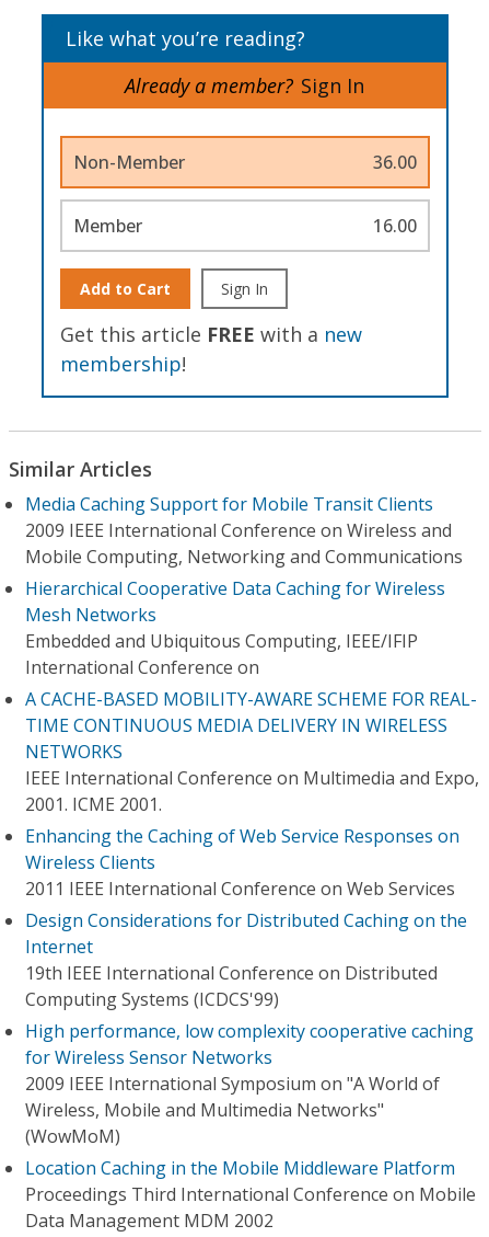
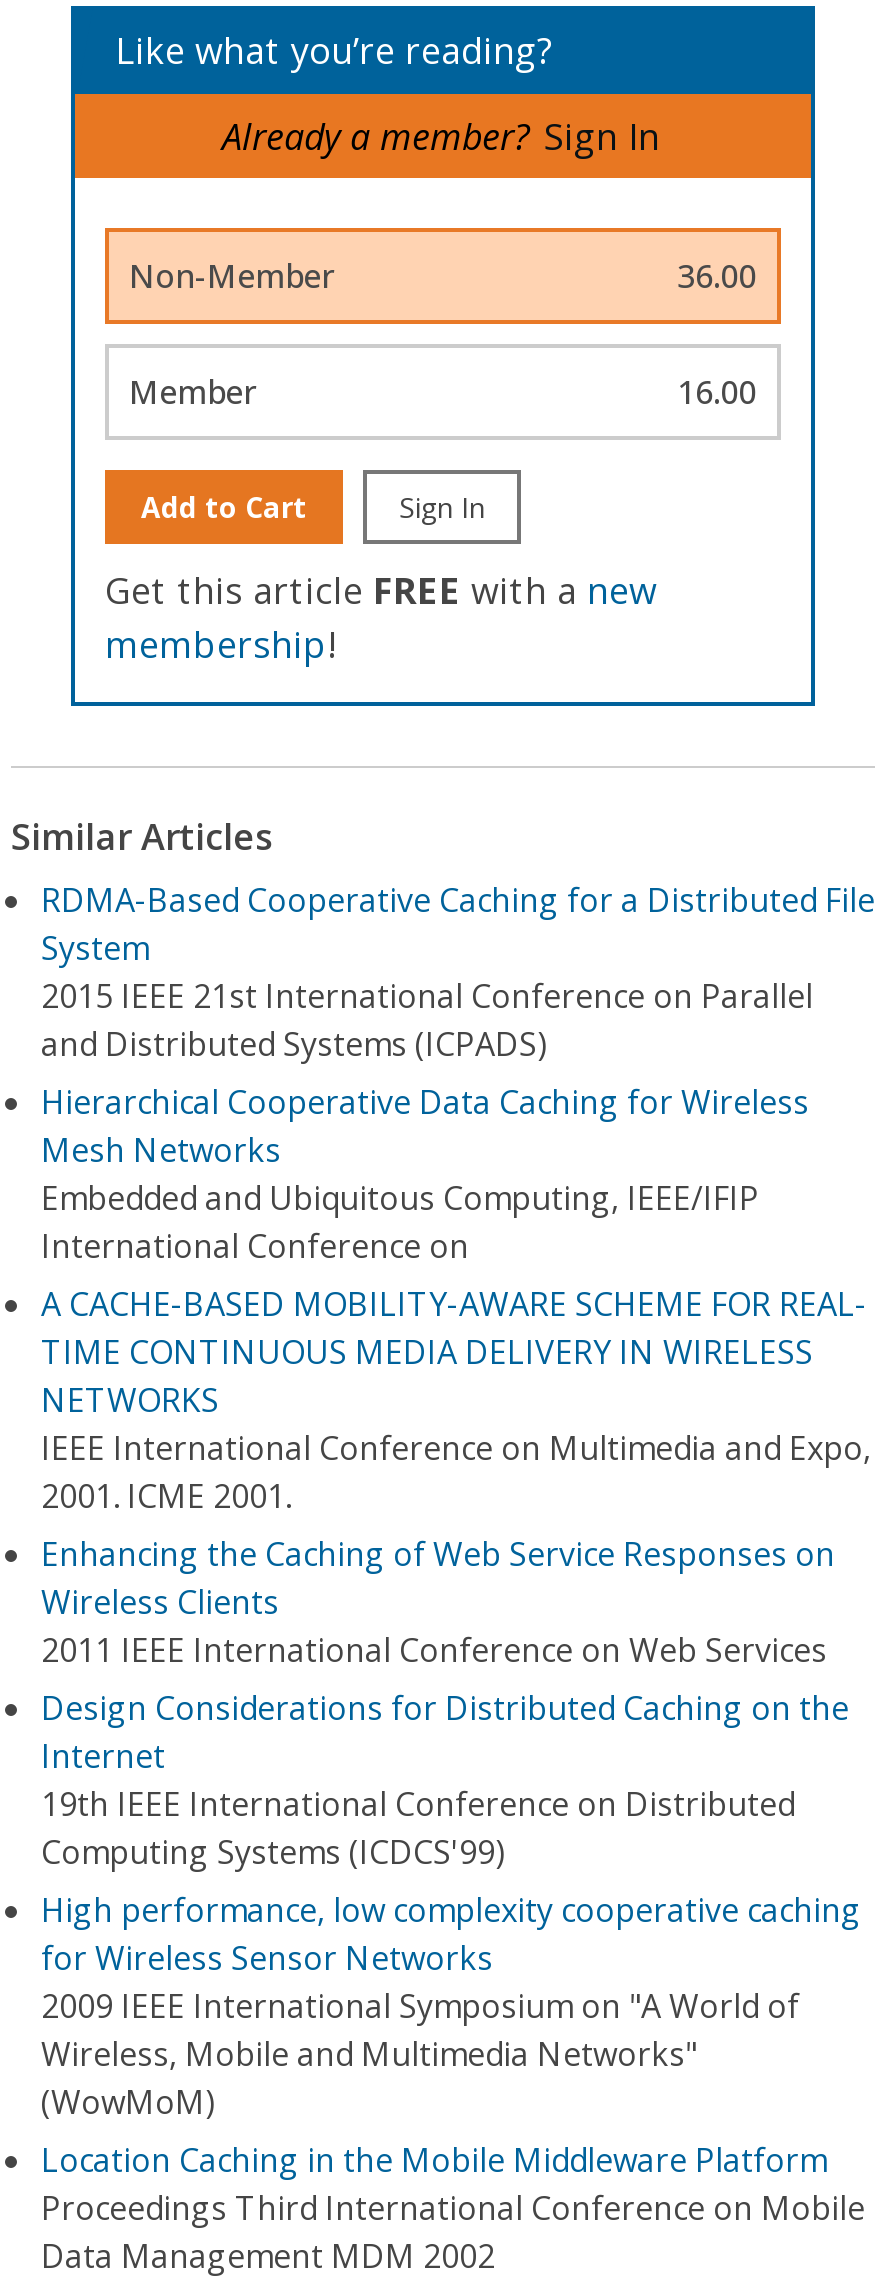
- Media Caching Support for Mobile Transit Clients
- 2009 IEEE International Conference on Wireless and
- Mobile Computing, Networking and Communications
+ RDMA-Based Cooperative Caching for a Distributed File
+ System
+ 2015 IEEE 21st International Conference on Parallel
+ and Distributed Systems (ICPADS)
